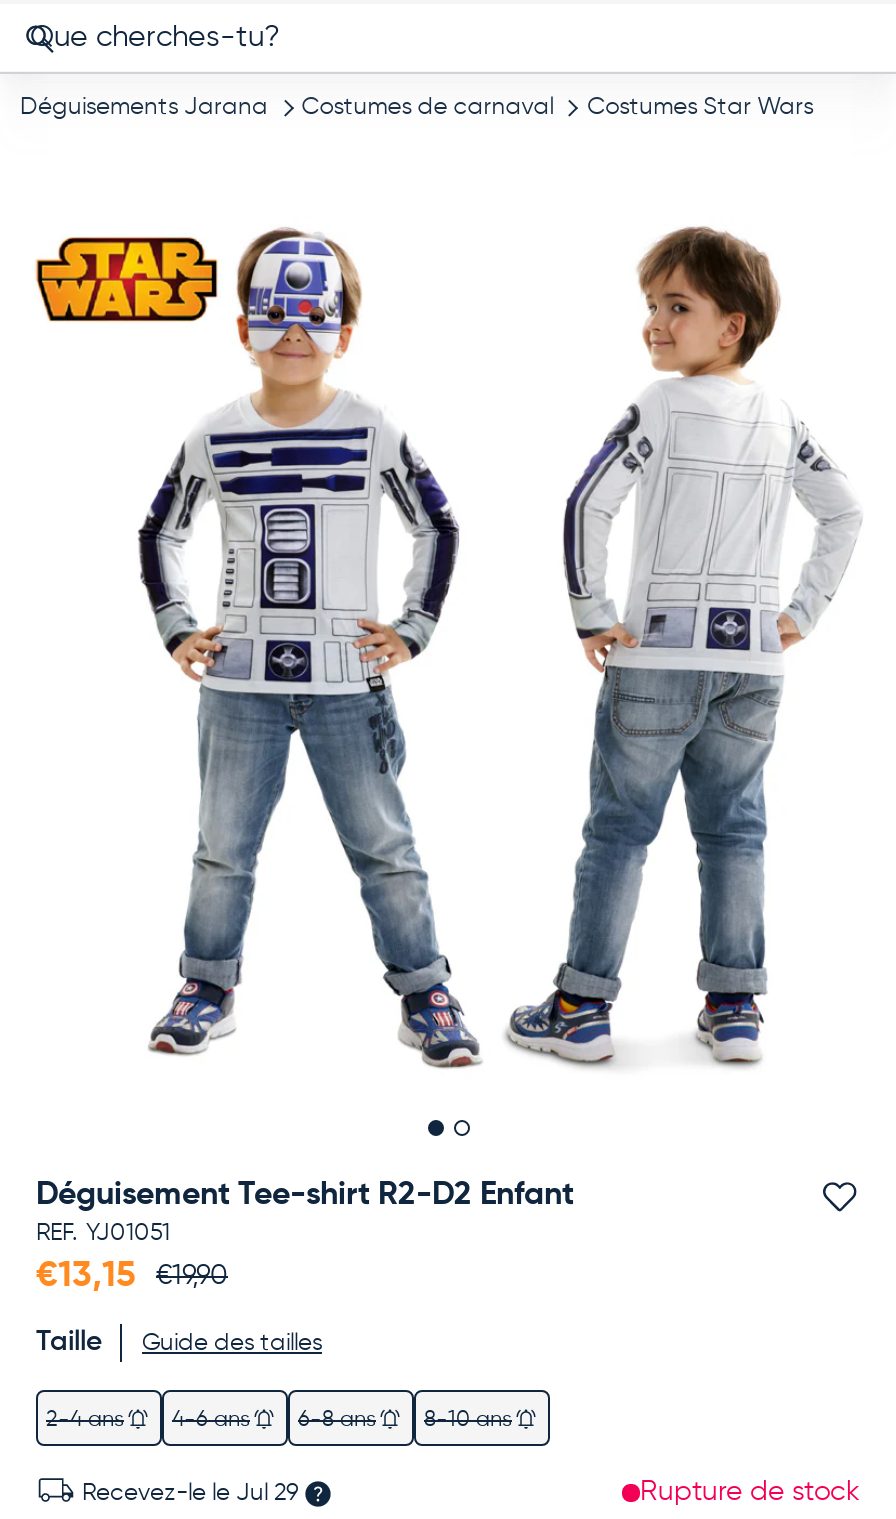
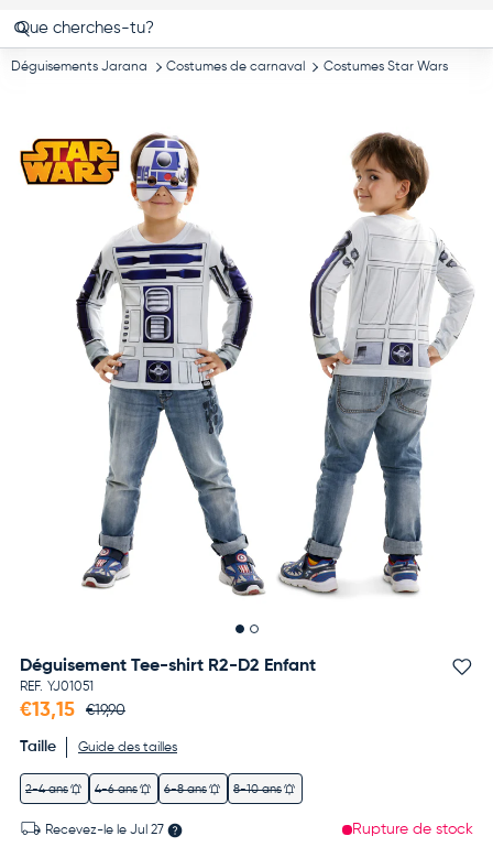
- Recevez-le le Jul 29
+ Recevez-le le Jul 27
